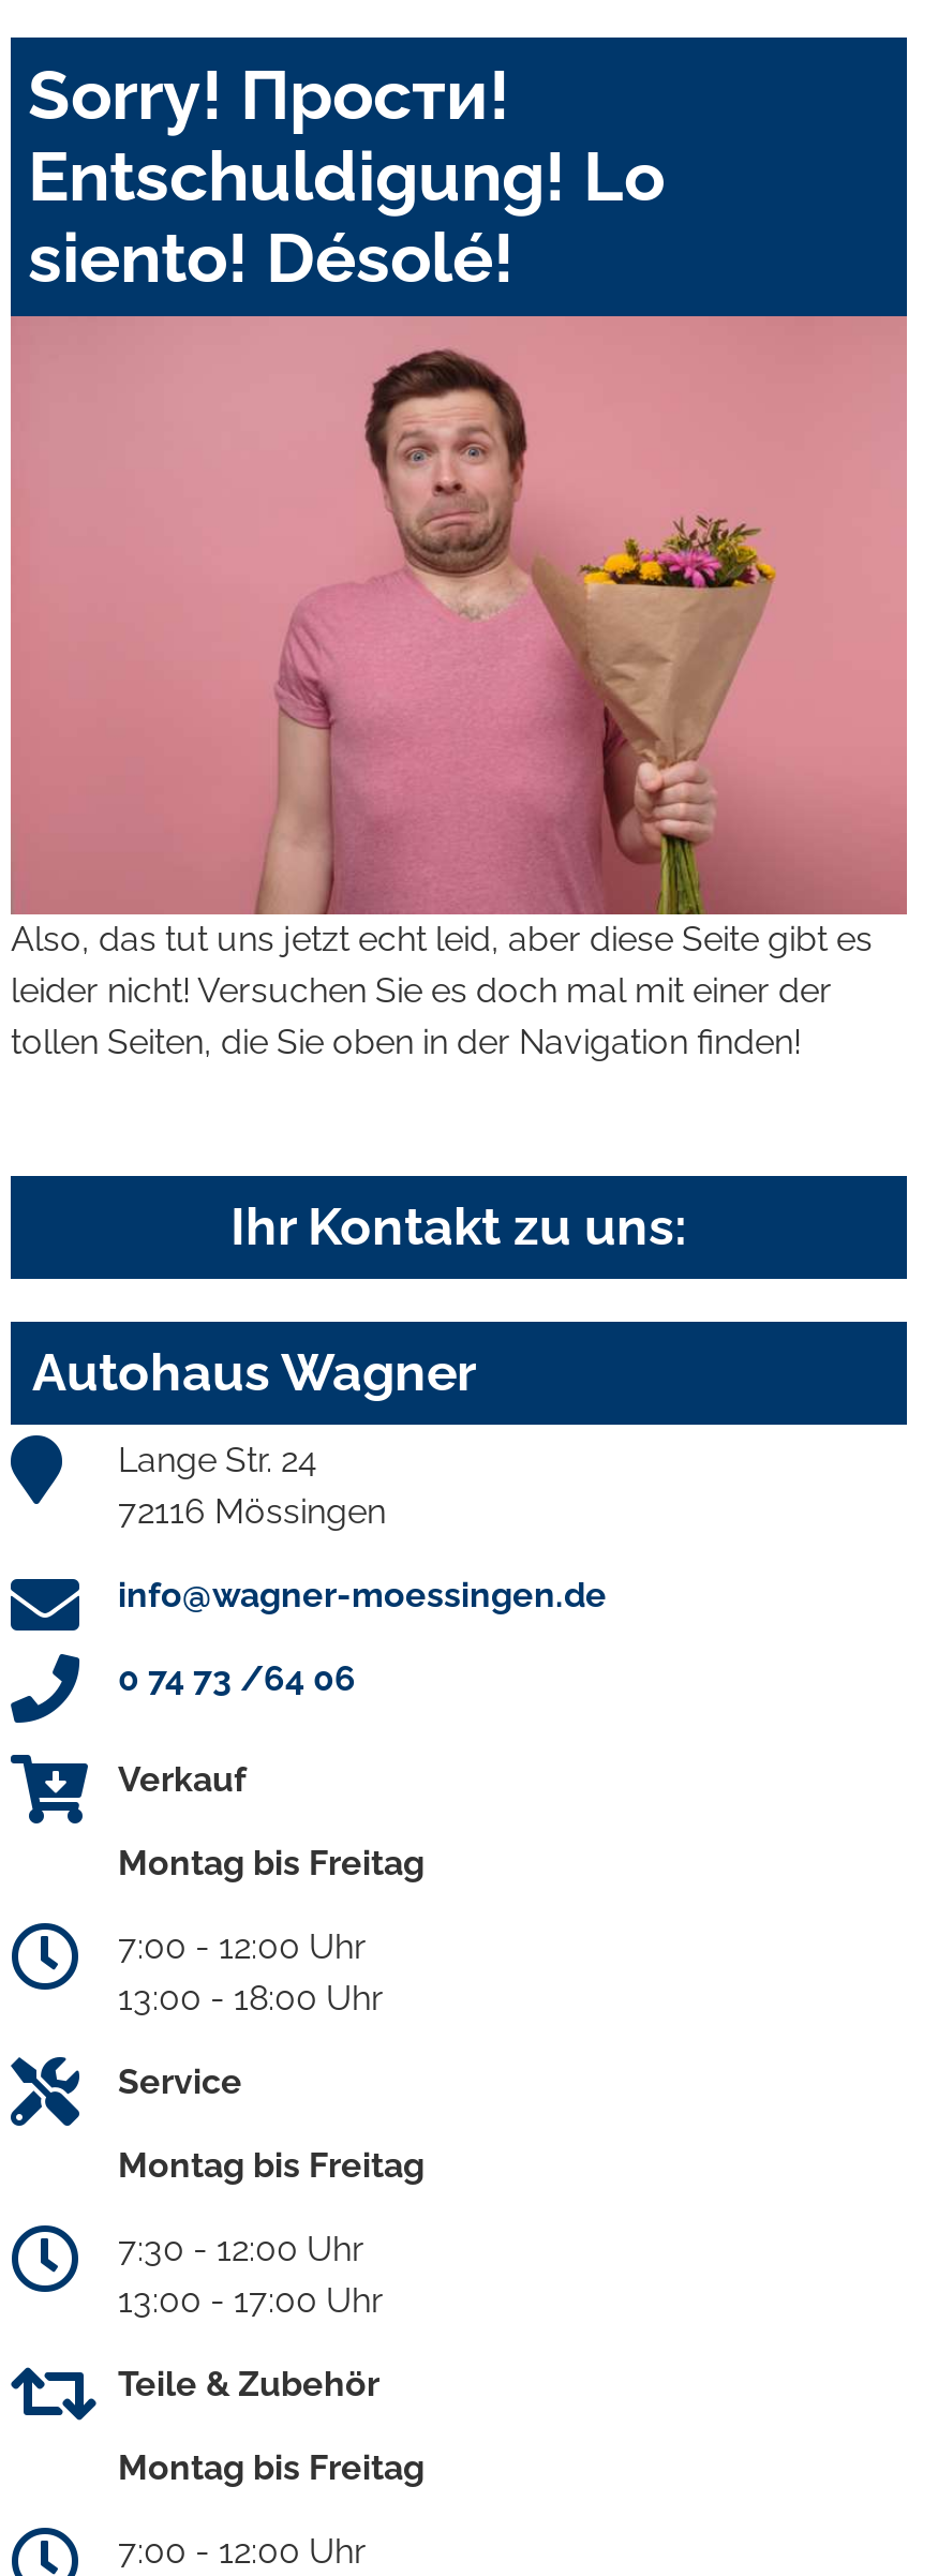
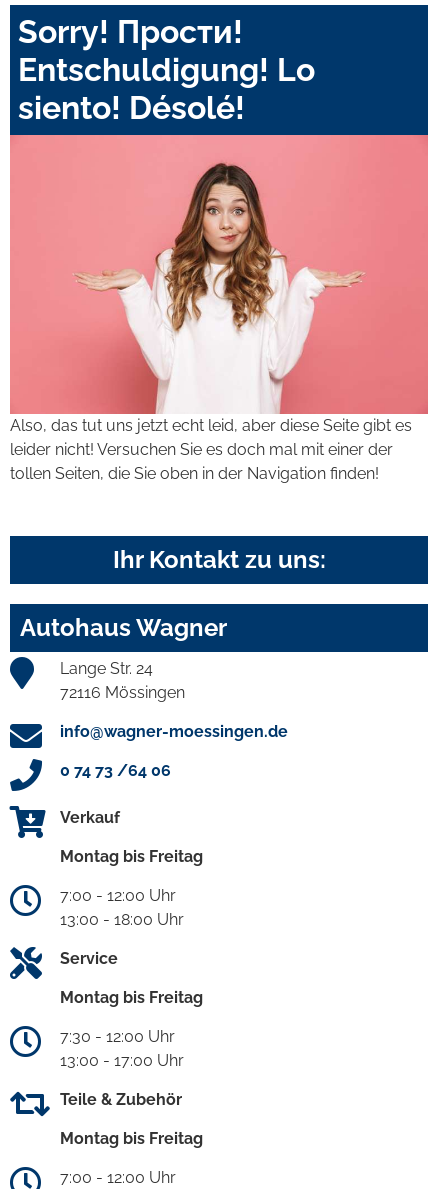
- [image]
+ [image]
